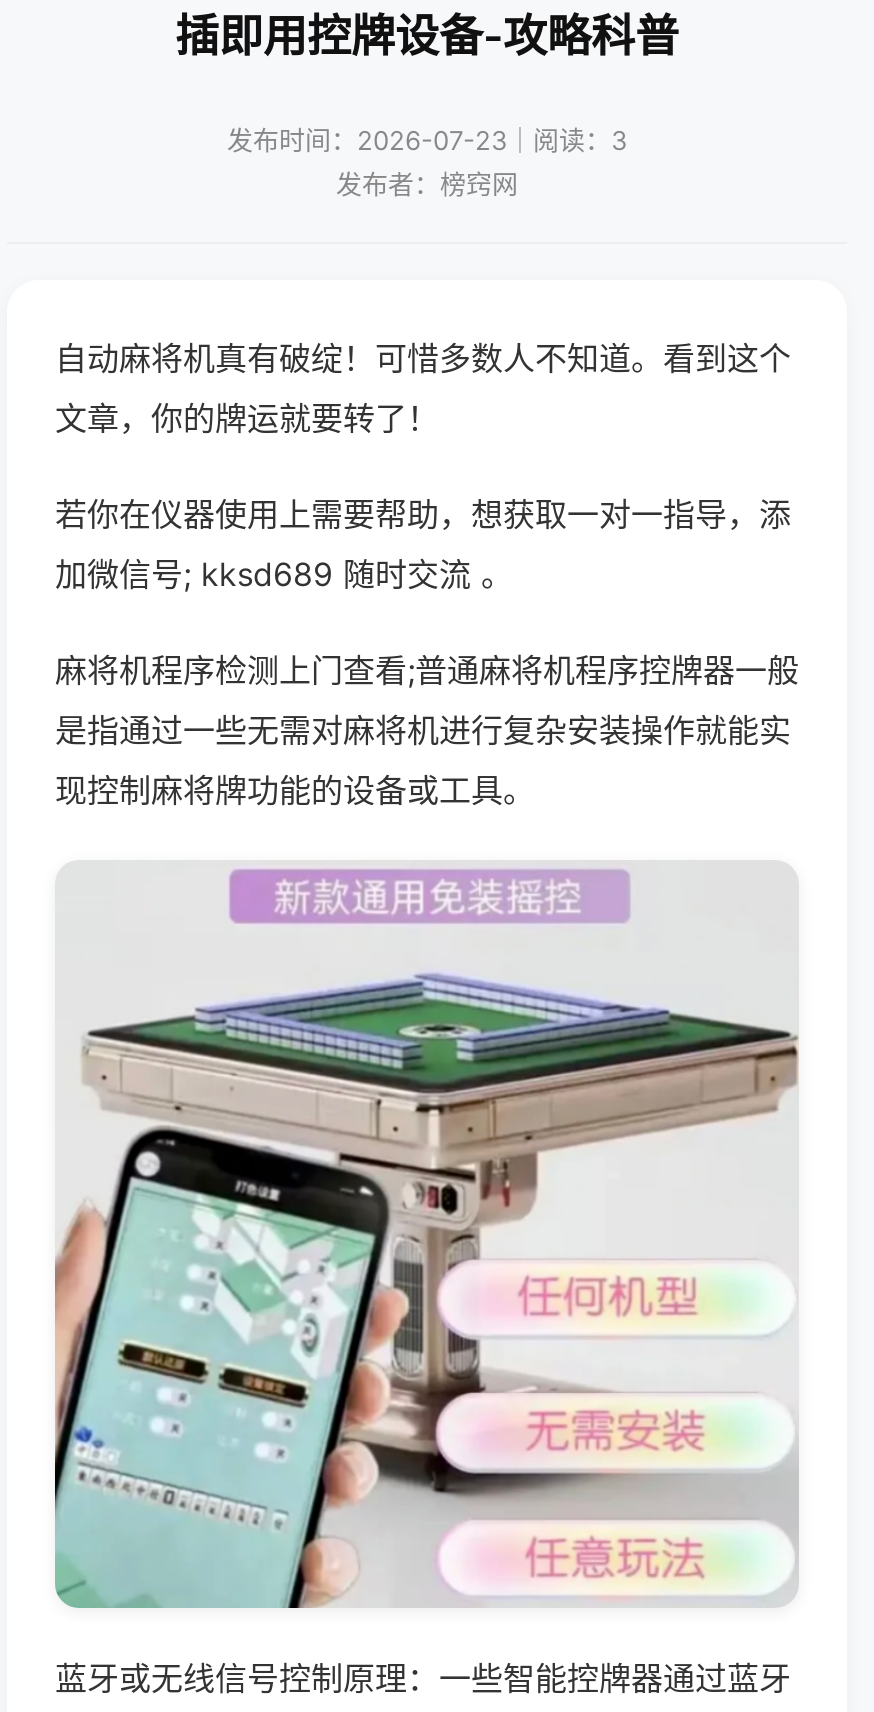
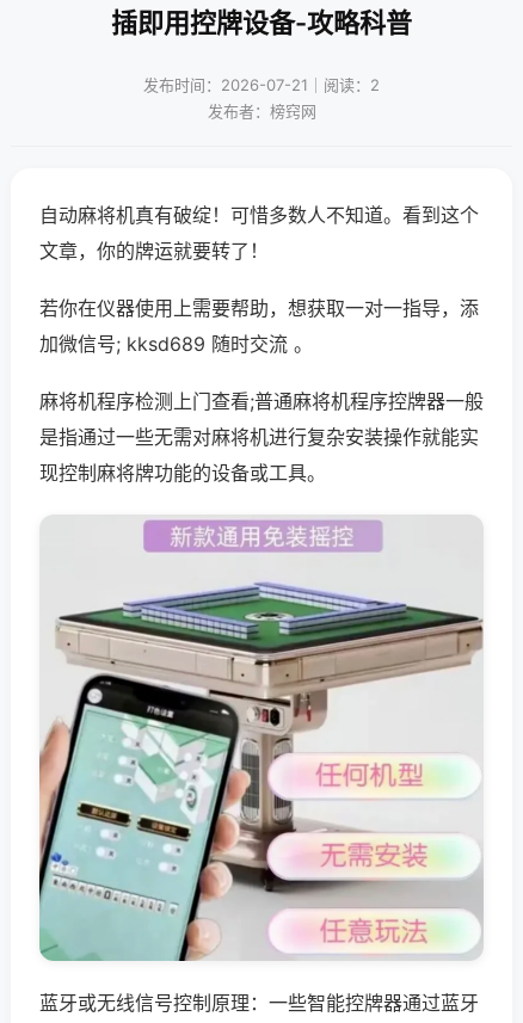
- 发布时间：2026-07-23｜阅读：3
+ 发布时间：2026-07-21｜阅读：2
